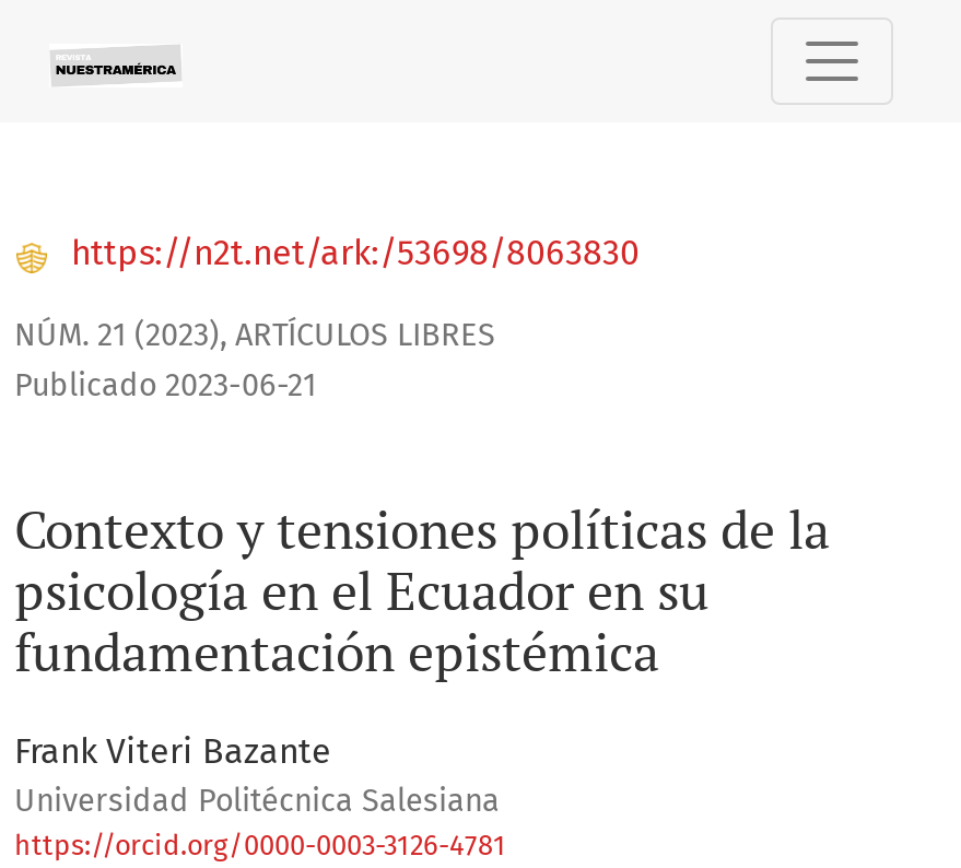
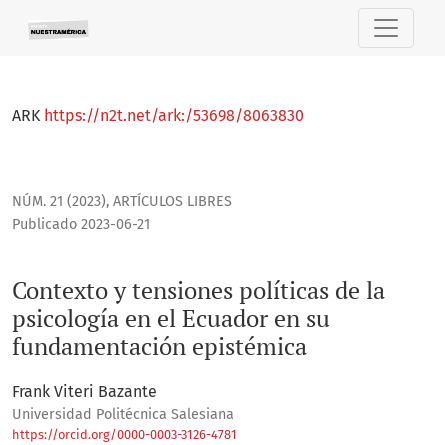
- https://n2t.net/ark:/53698/8063830
+ ARK https://n2t.net/ark:/53698/8063830
